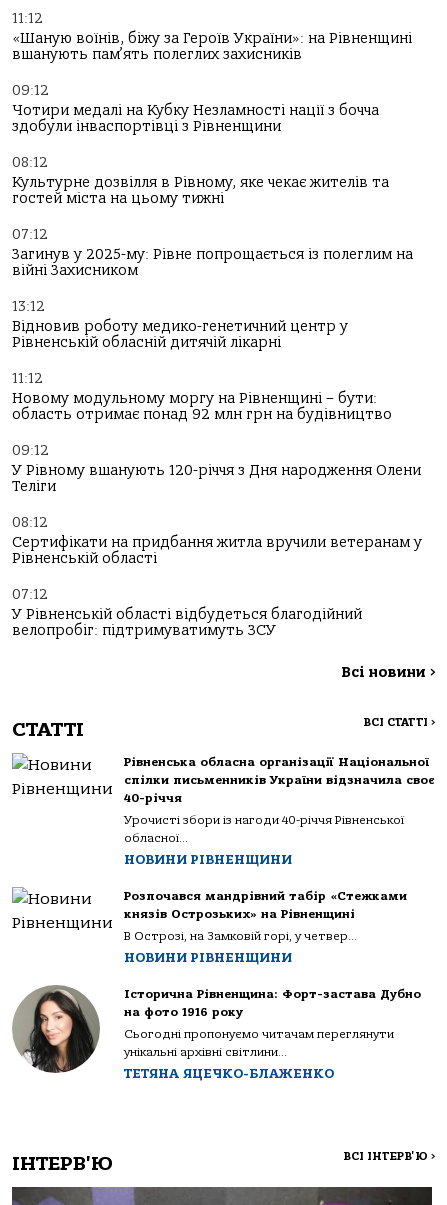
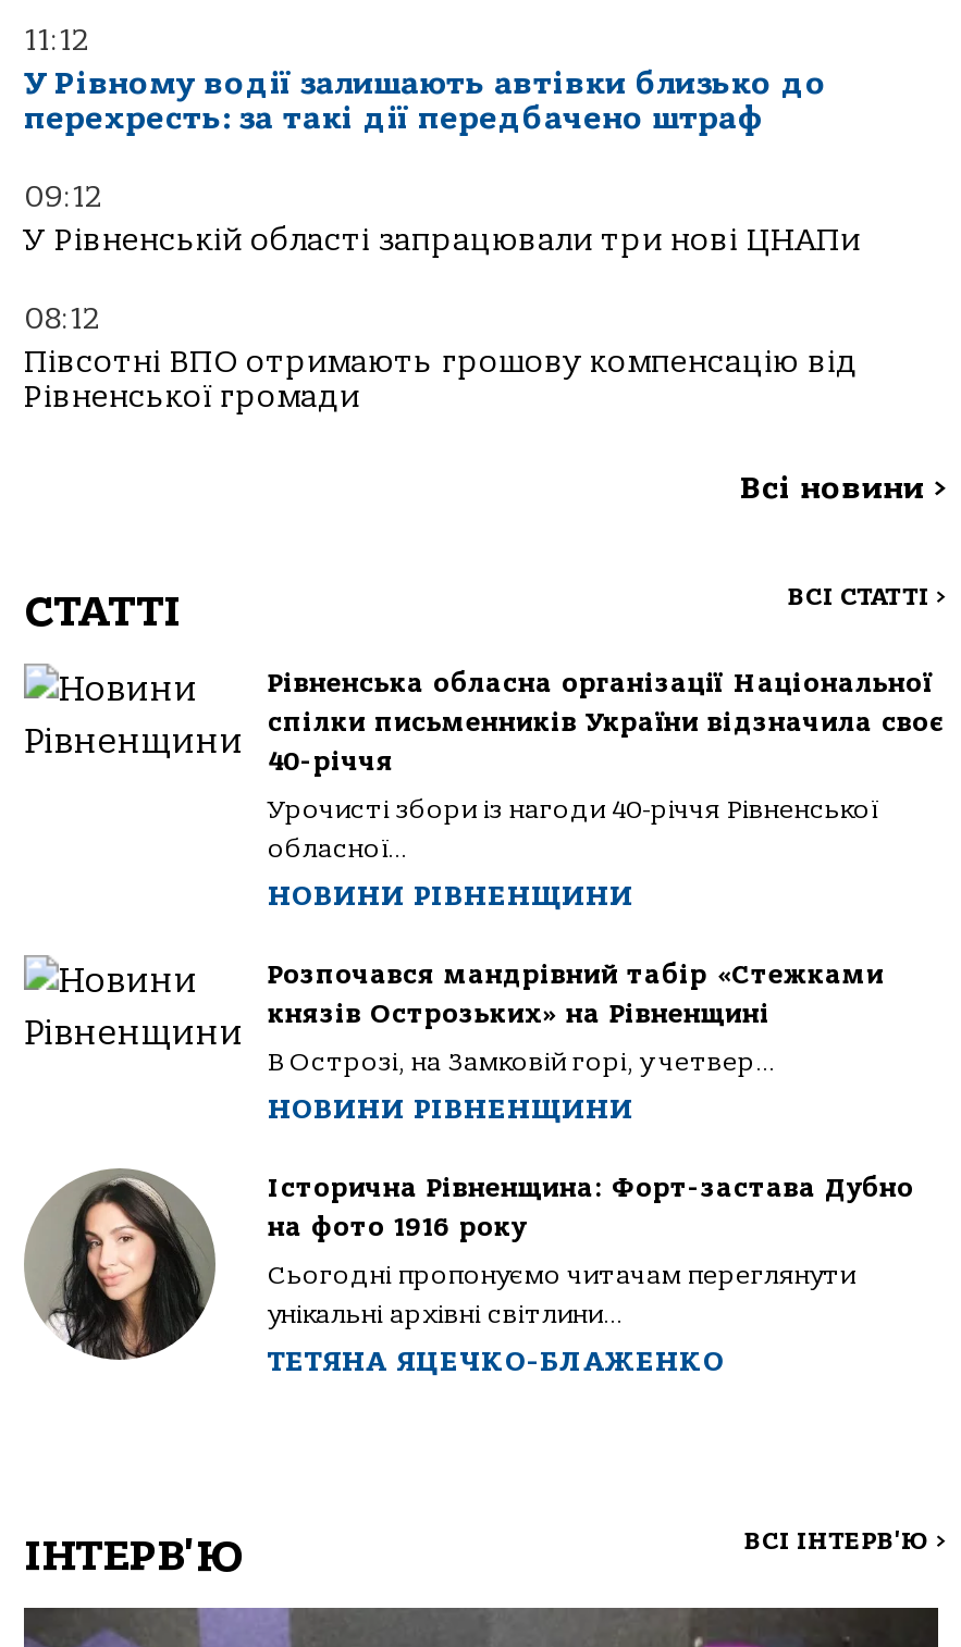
- «Шаную воїнів, біжу за Героїв України»: на Рівненщині
- вшанують пам’ять полеглих захисників
+ У Рівному водії залишають автівки близько до
+ перехресть: за такі дії передбачено штраф

- Чотири медалі на Кубку Незламності нації з бочча
- здобули інваспортівці з Рівненщини
+ У Рівненській області запрацювали три нові ЦНАПи

- Культурне дозвілля в Рівному, яке чекає жителів та
- гостей міста на цьому тижні
- 07:12
- Загинув у 2025-му: Рівне попрощається із полеглим на
- війні Захисником
- 13:12
- Відновив роботу медико-генетичний центр у
- Рівненській обласній дитячій лікарні
- 11:12
- Новому модульному моргу на Рівненщині – бути:
- область отримає понад 92 млн грн на будівництво
- 09:12
- У Рівному вшанують 120-річчя з Дня народження Олени
- Теліги
- 08:12
- Сертифікати на придбання житла вручили ветеранам у
- Рівненській області
- 07:12
- У Рівненській області відбудеться благодійний
- велопробіг: підтримуватимуть ЗСУ
+ Півсотні ВПО отримають грошову компенсацію від
+ Рівненської громади
